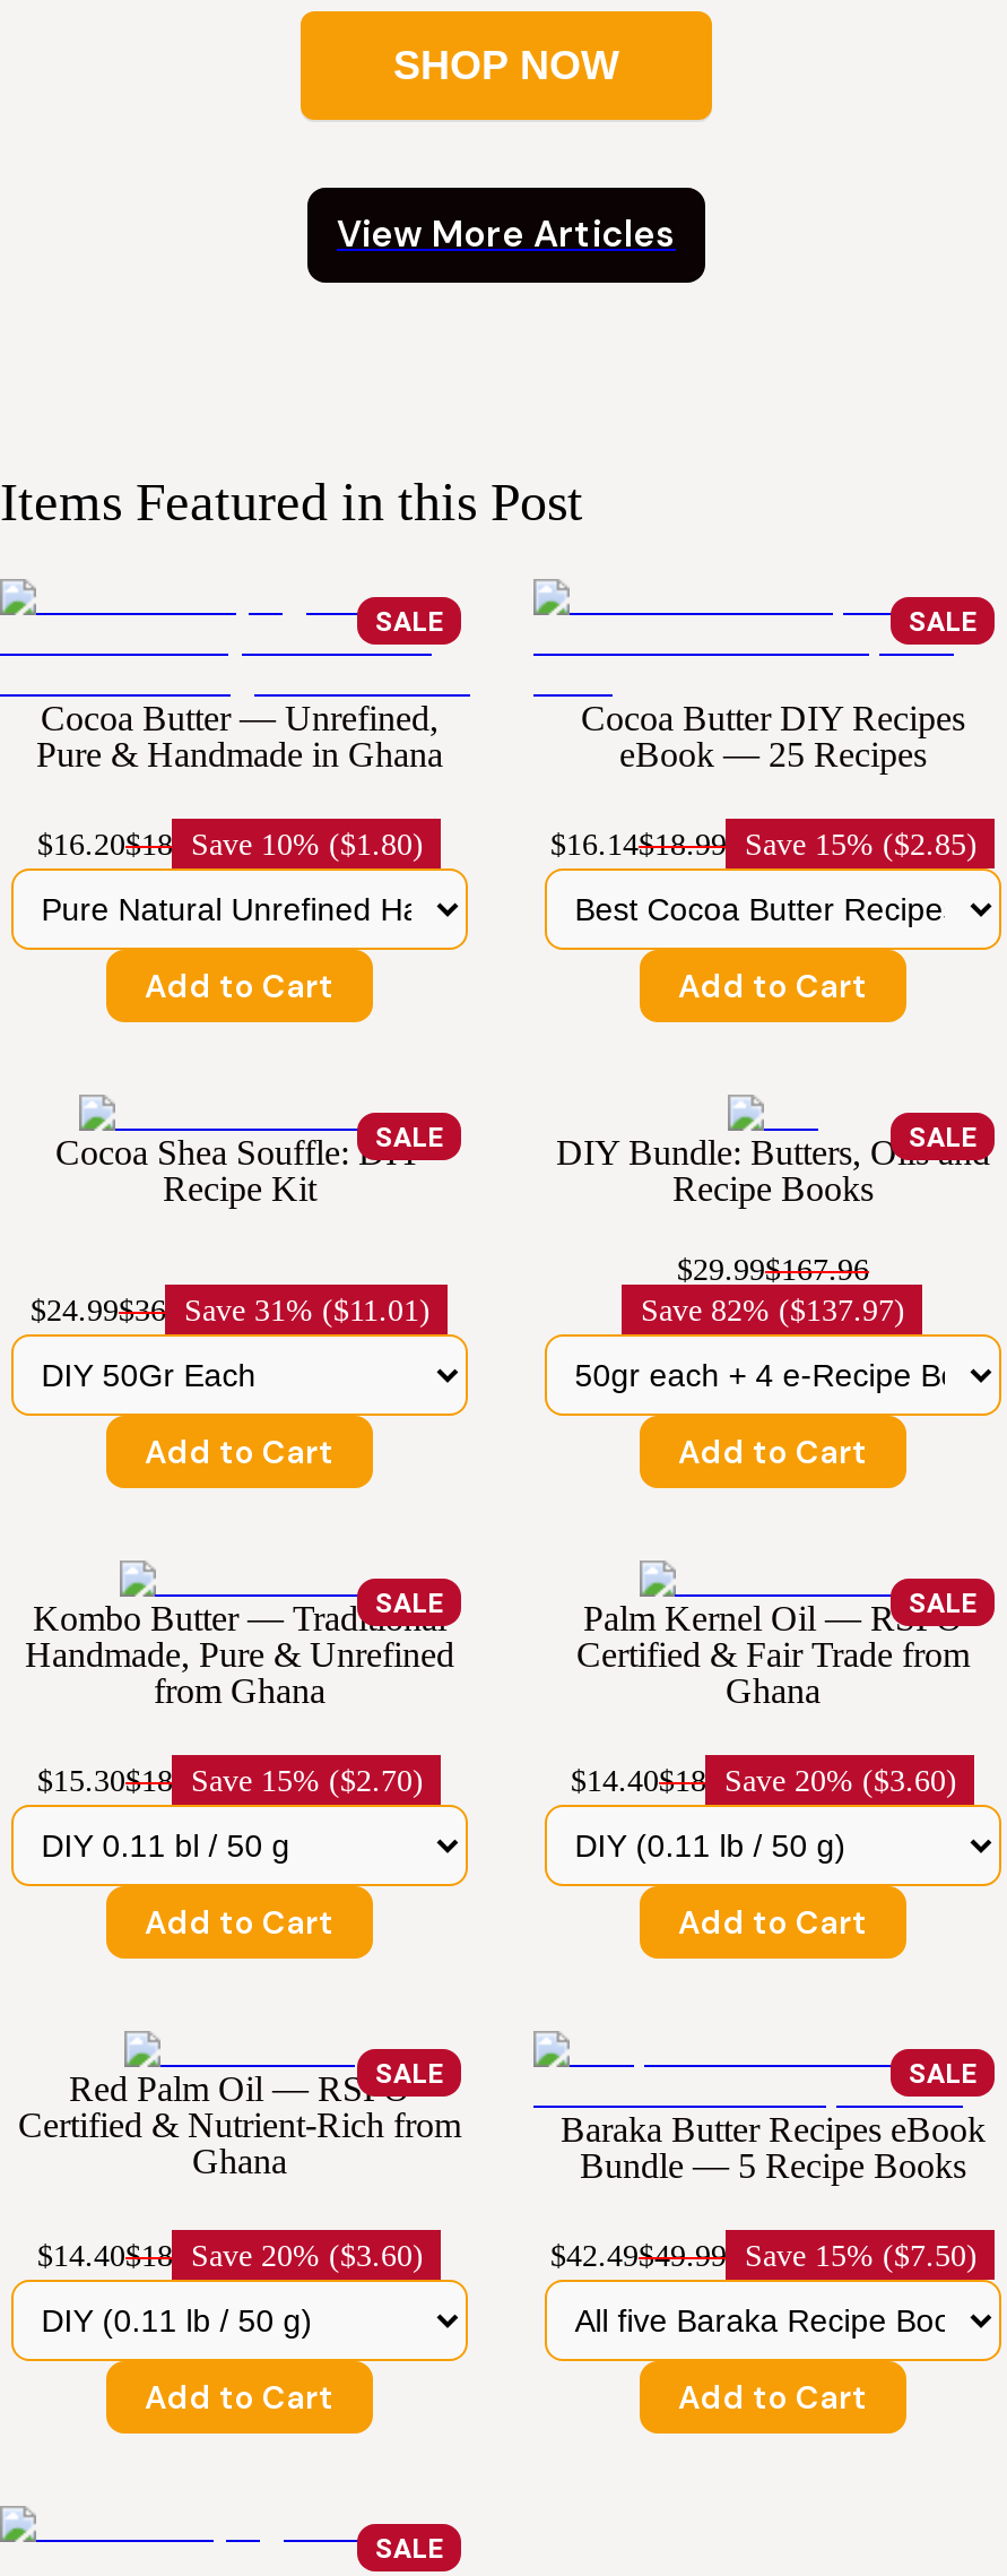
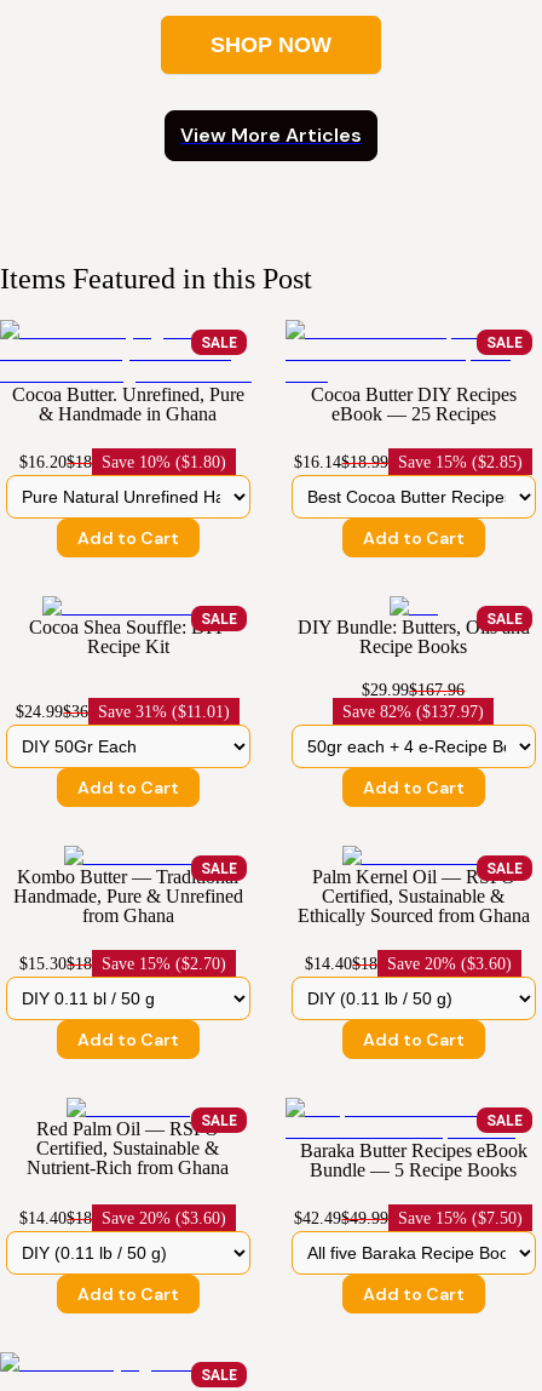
- Cocoa Butter — Unrefined,
- Pure & Handmade in Ghana
+ Cocoa Butter. Unrefined, Pure
+ & Handmade in Ghana

- Certified & Fair Trade from
- Ghana
+ Certified, Sustainable &
+ Ethically Sourced from Ghana

- Certified & Nutrient-Rich from
- Ghana
+ Certified, Sustainable &
+ Nutrient-Rich from Ghana
